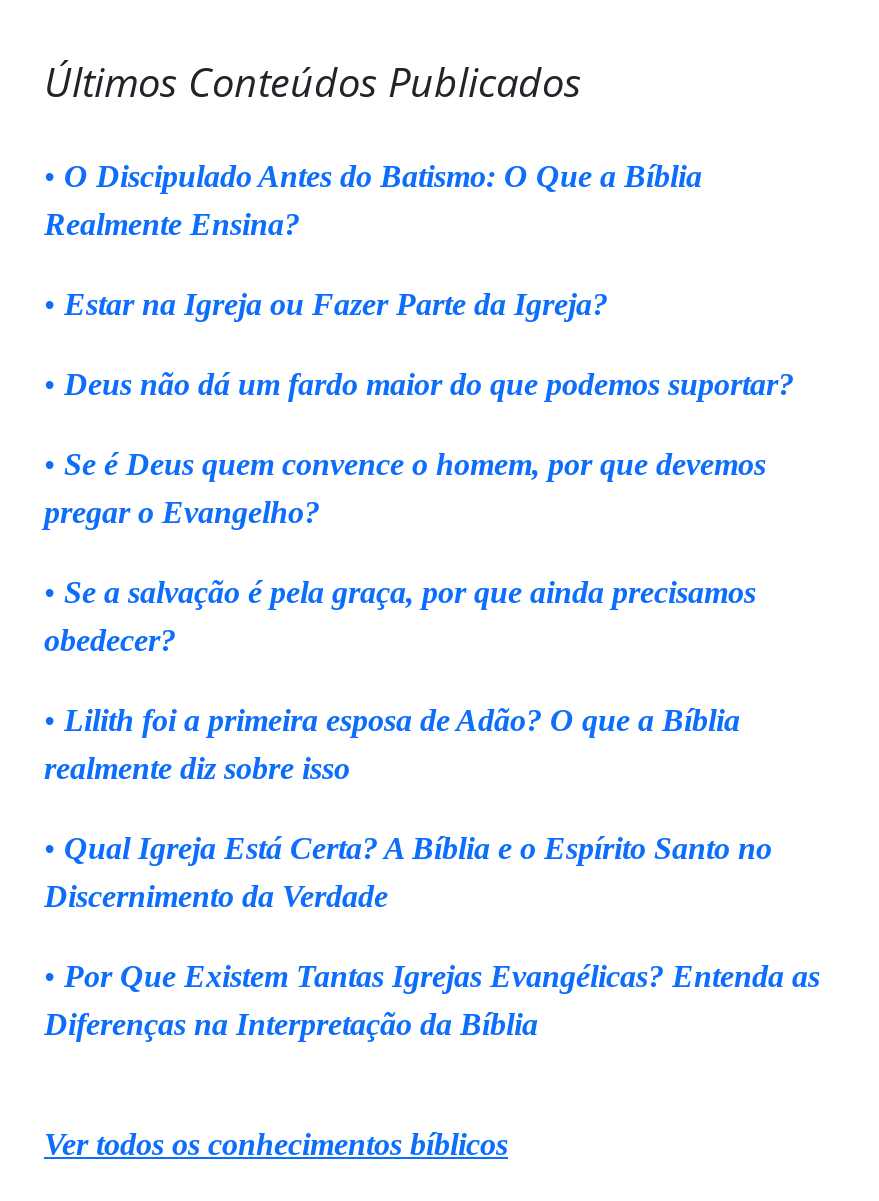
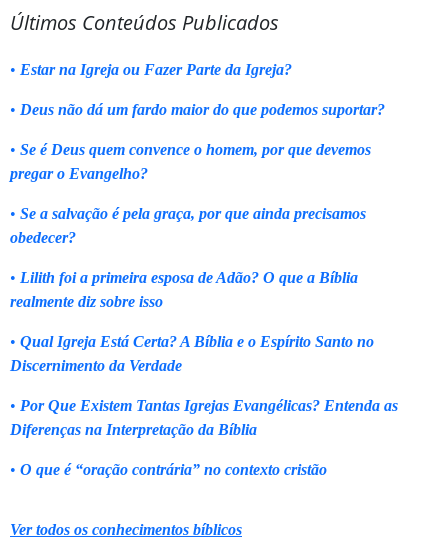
- • O Discipulado Antes do Batismo: O Que a Bíblia
- Realmente Ensina?

moved up: • Estar na Igreja ou Fazer Parte da Igreja? | • Deus não dá um fardo maior do que podemos suportar? | • Se é Deus quem convence o homem, por que devemos | ... | • Por Que Existem Tantas Igrejas Evangélicas? Entenda as | Diferenças na Interpretação da Bíblia

+ • O que é “oração contrária” no contexto cristão
